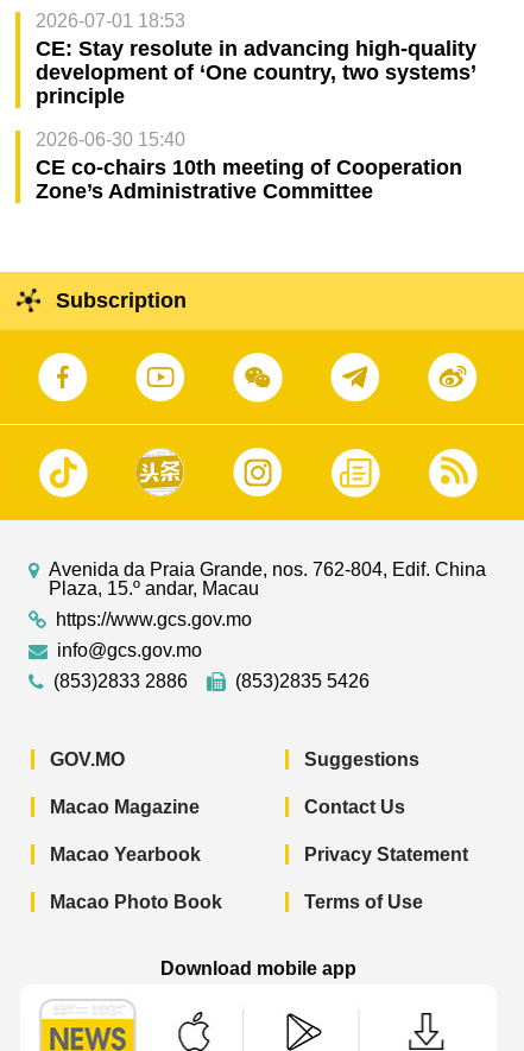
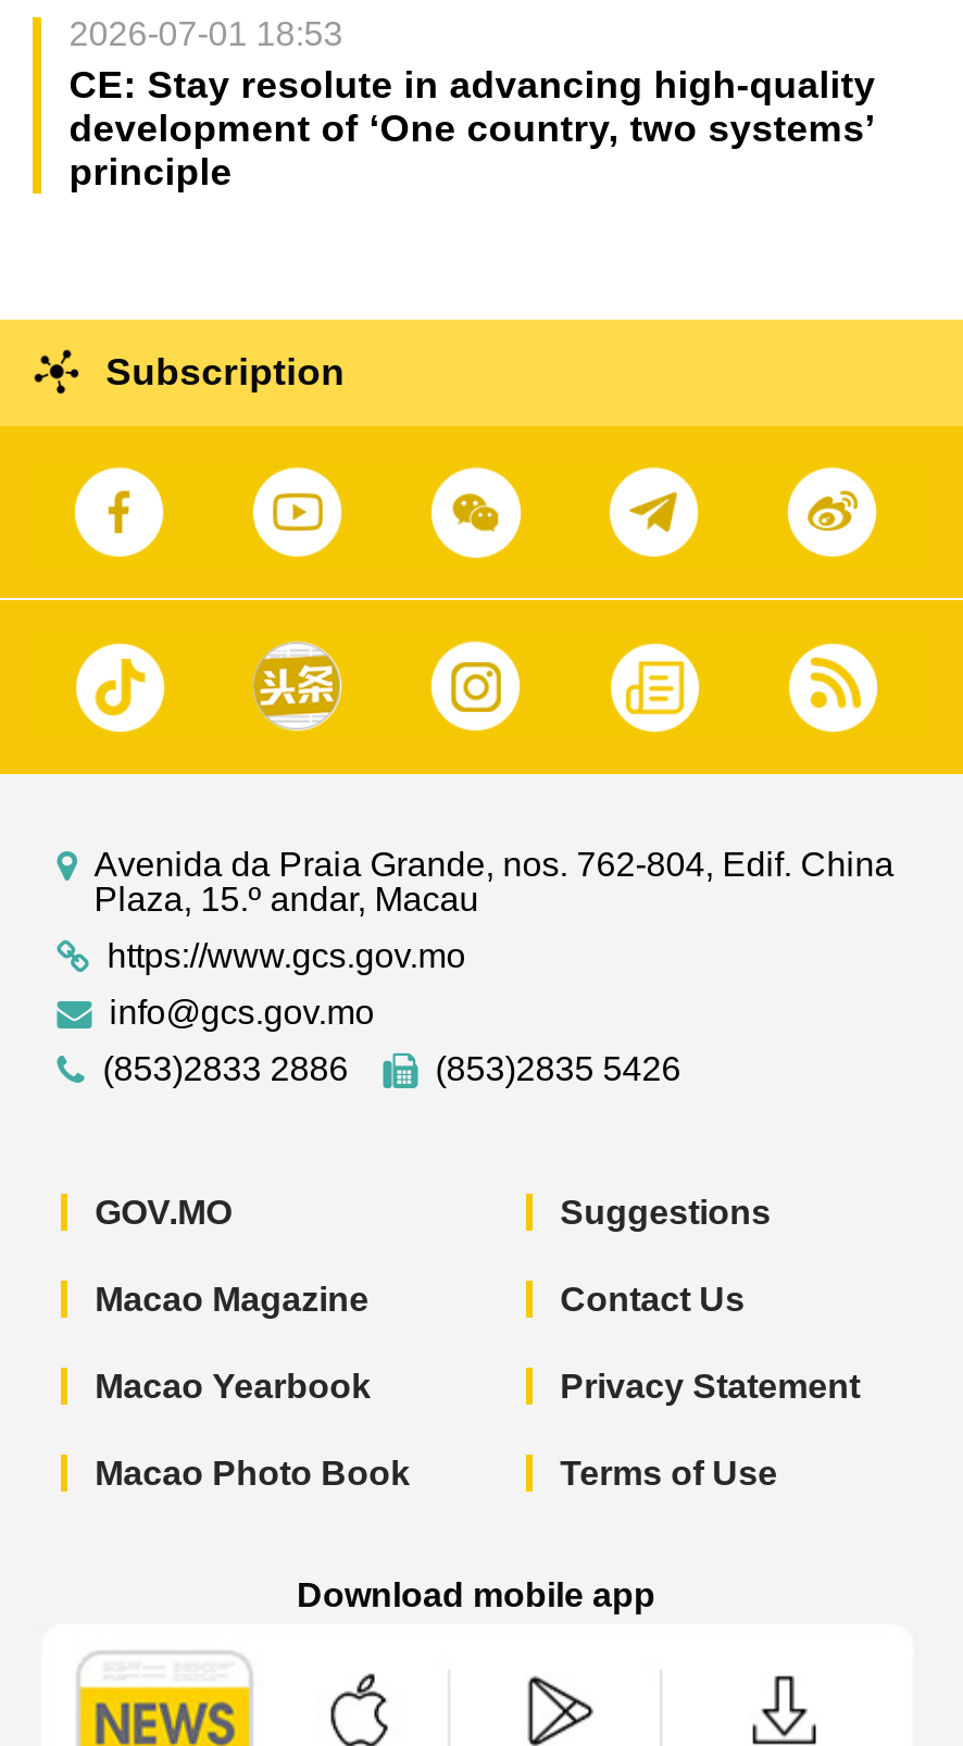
- 2026-06-30 15:40
- CE co-chairs 10th meeting of Cooperation
- Zone’s Administrative Committee
